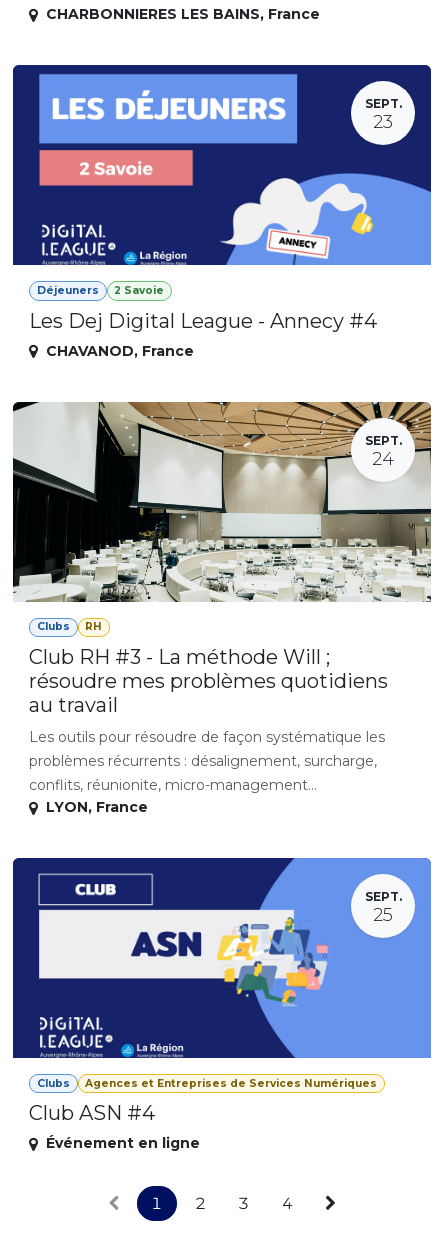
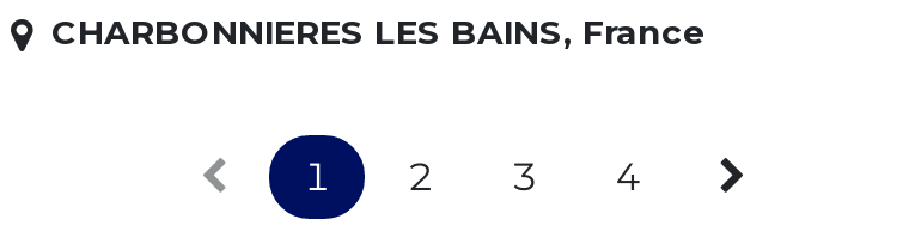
- [image]
- SEPT.
- 23

- Déjeuners
- 2 Savoie
- Les Dej Digital League - Annecy #4
- CHAVANOD, France

- [image]
- SEPT.
- 24

- Clubs
- RH
- Club RH #3 - La méthode Will ;
- résoudre mes problèmes quotidiens
- au travail
- Les outils pour résoudre de façon systématique les
- problèmes récurrents : désalignement, surcharge,
- conflits, réunionite, micro-management...
- LYON, France

- [image]
- SEPT.
- 25

- Clubs
- Agences et Entreprises de Services Numériques
- Club ASN #4
- Événement en ligne
